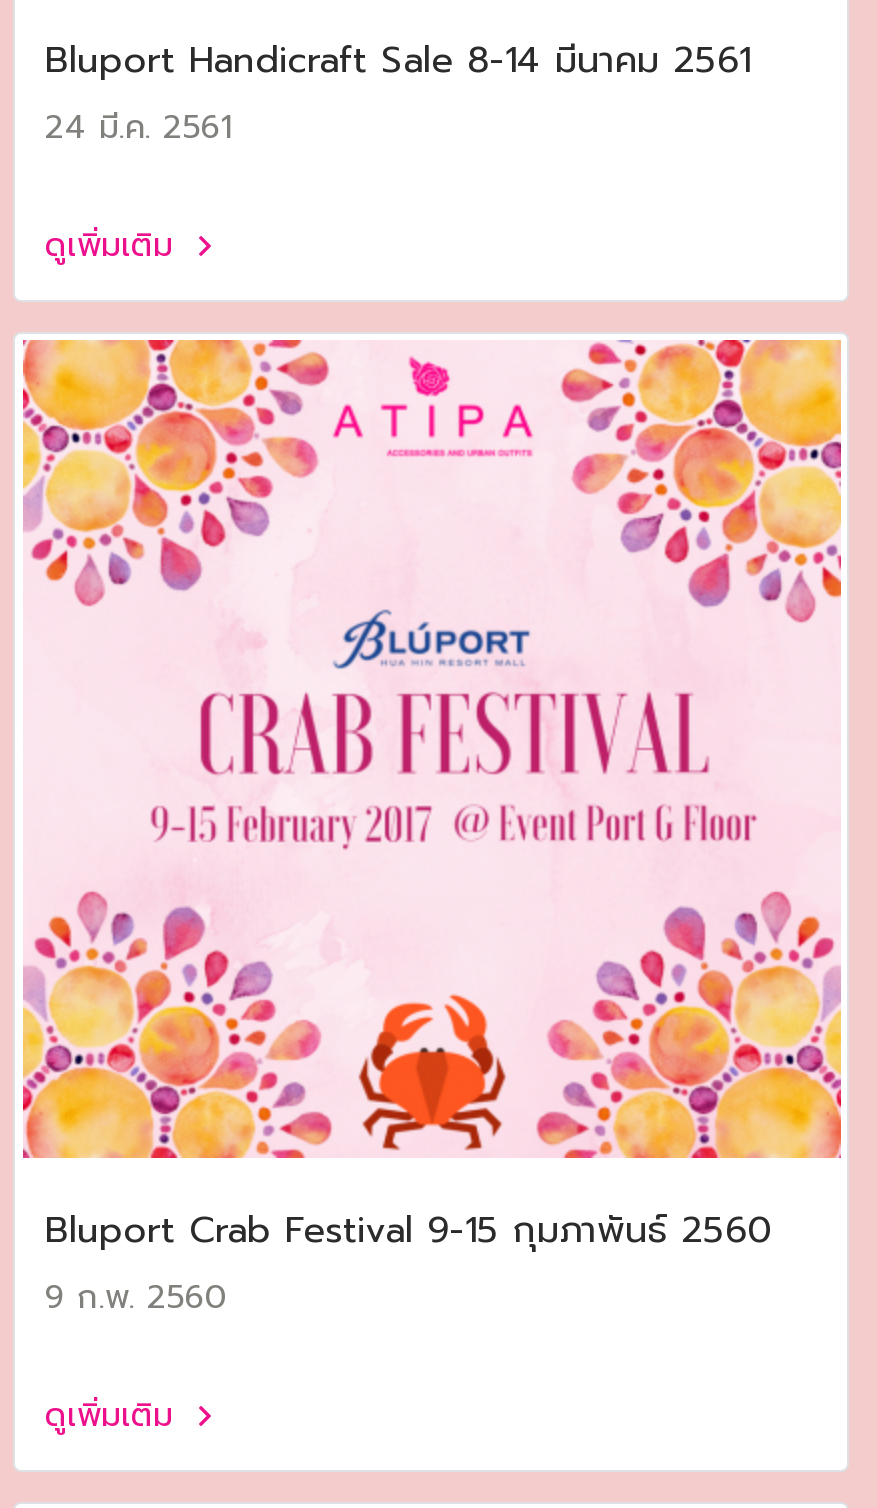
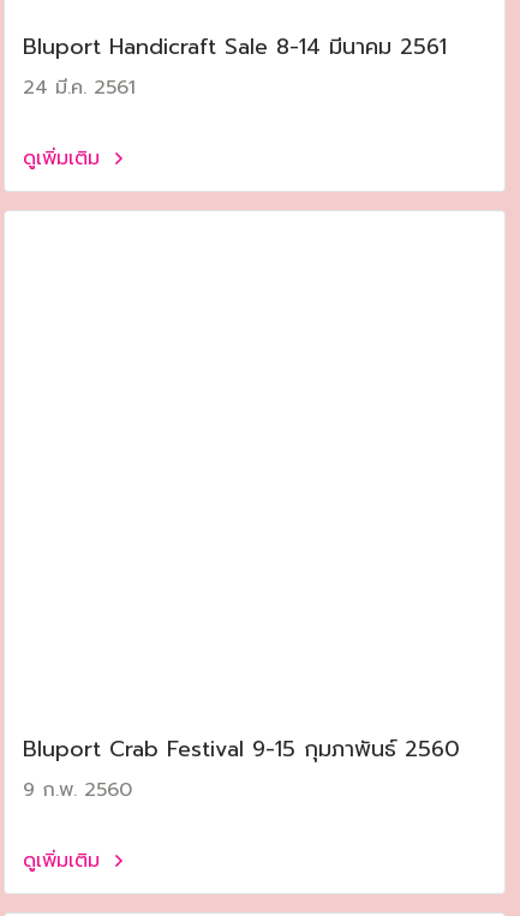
- [image]
